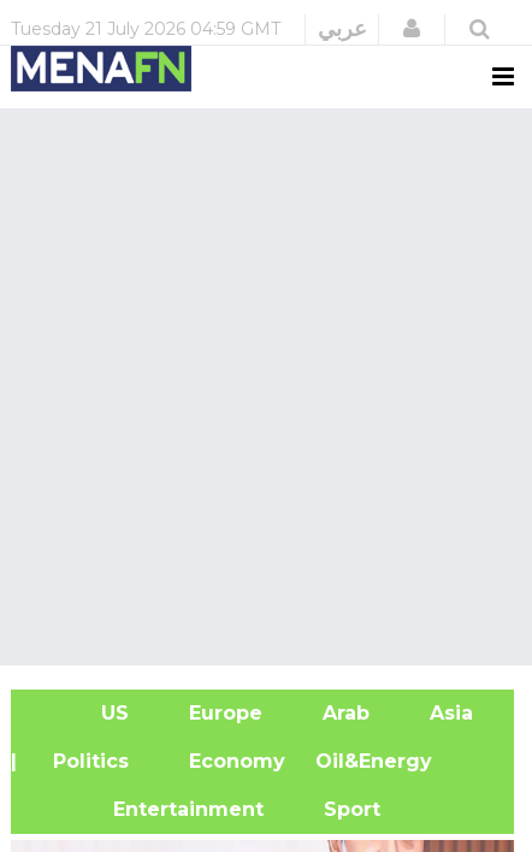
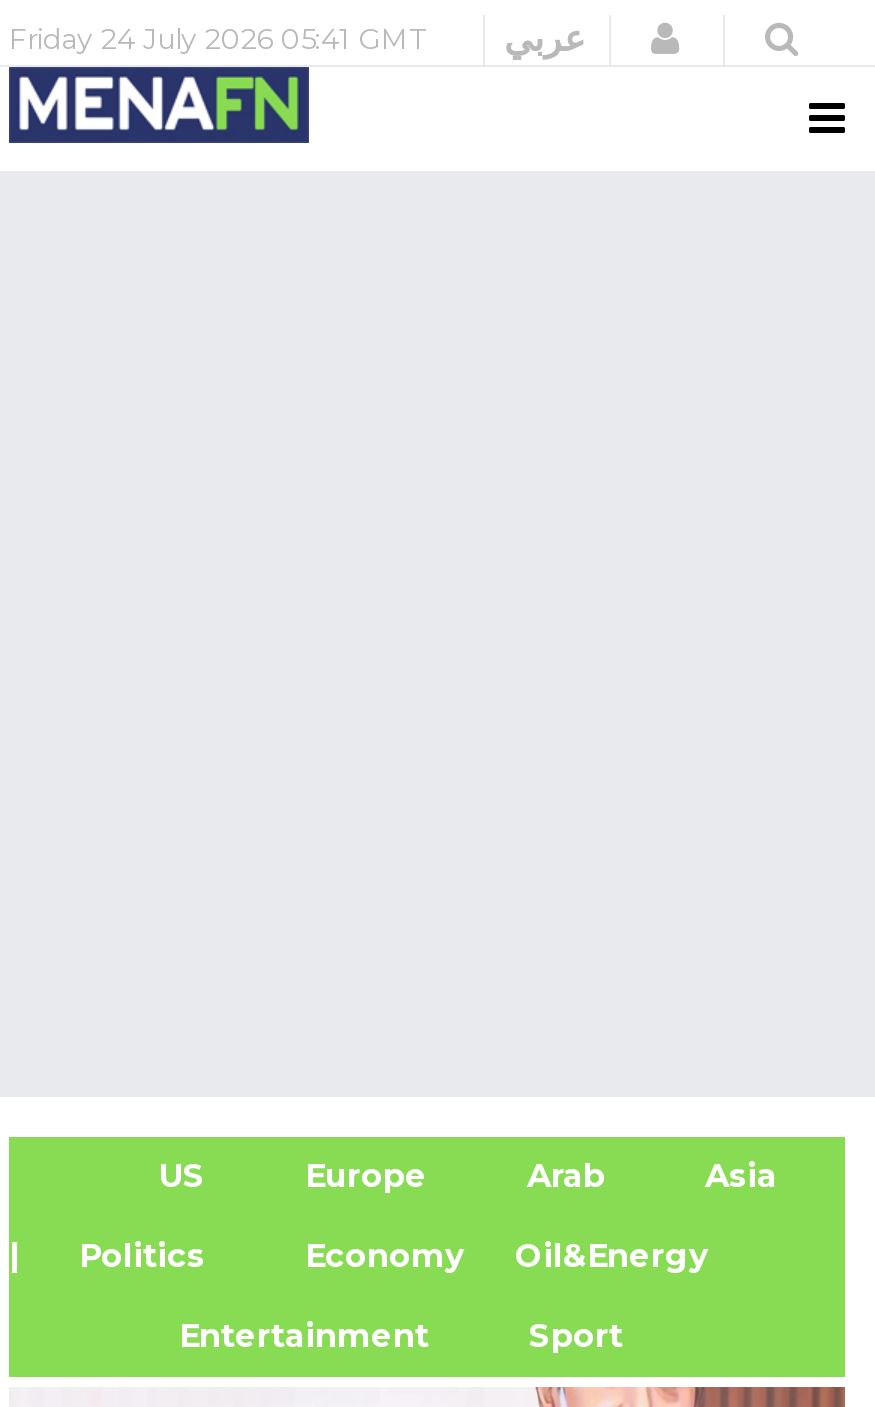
- Tuesday 21 July 2026 04:59 GMT
+ Friday 24 July 2026 05:41 GMT
